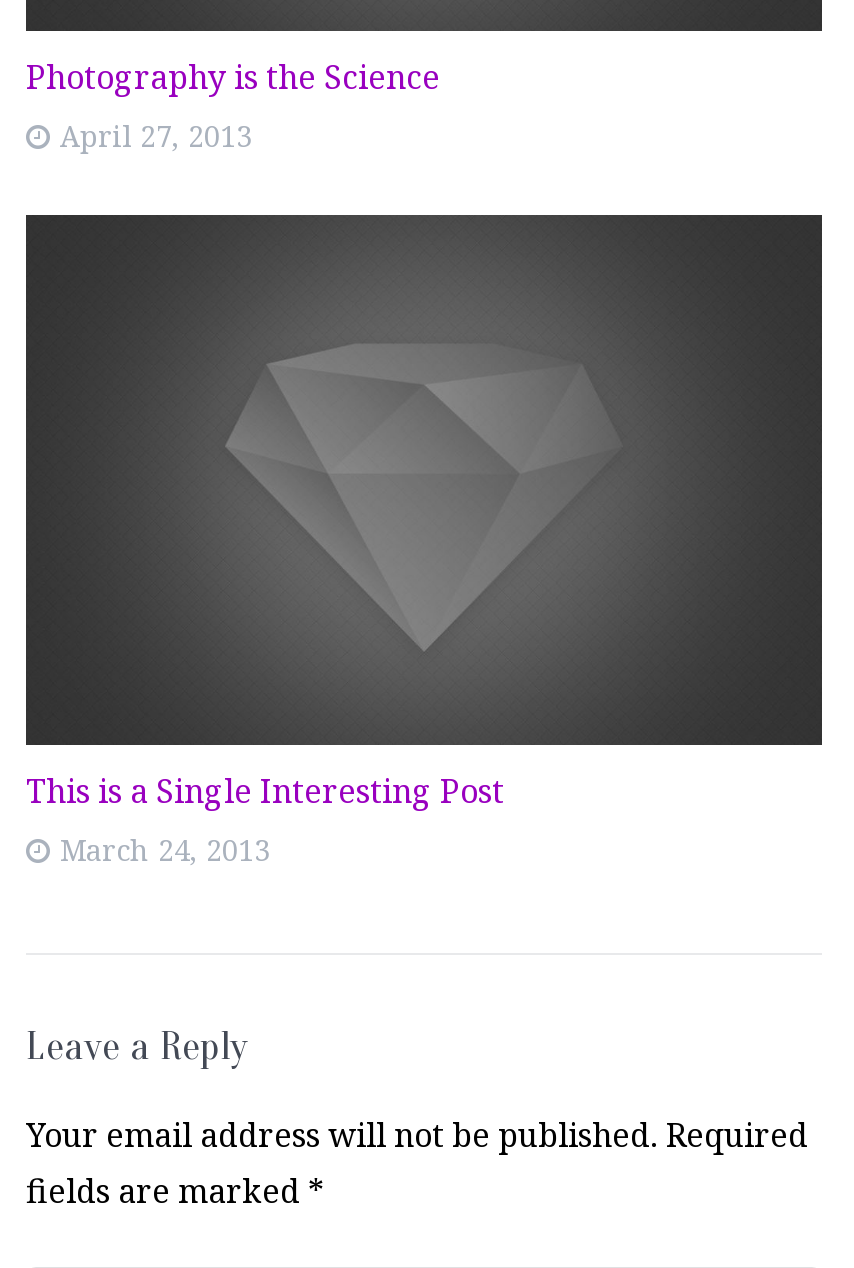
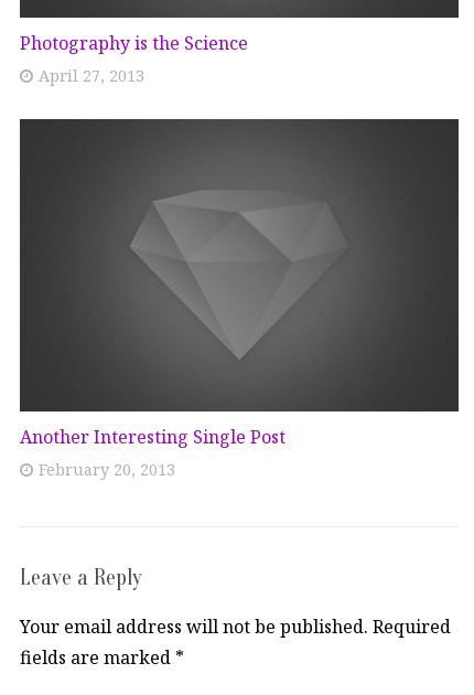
- This is a Single Interesting Post
- March 24, 2013
+ Another Interesting Single Post
+ February 20, 2013
